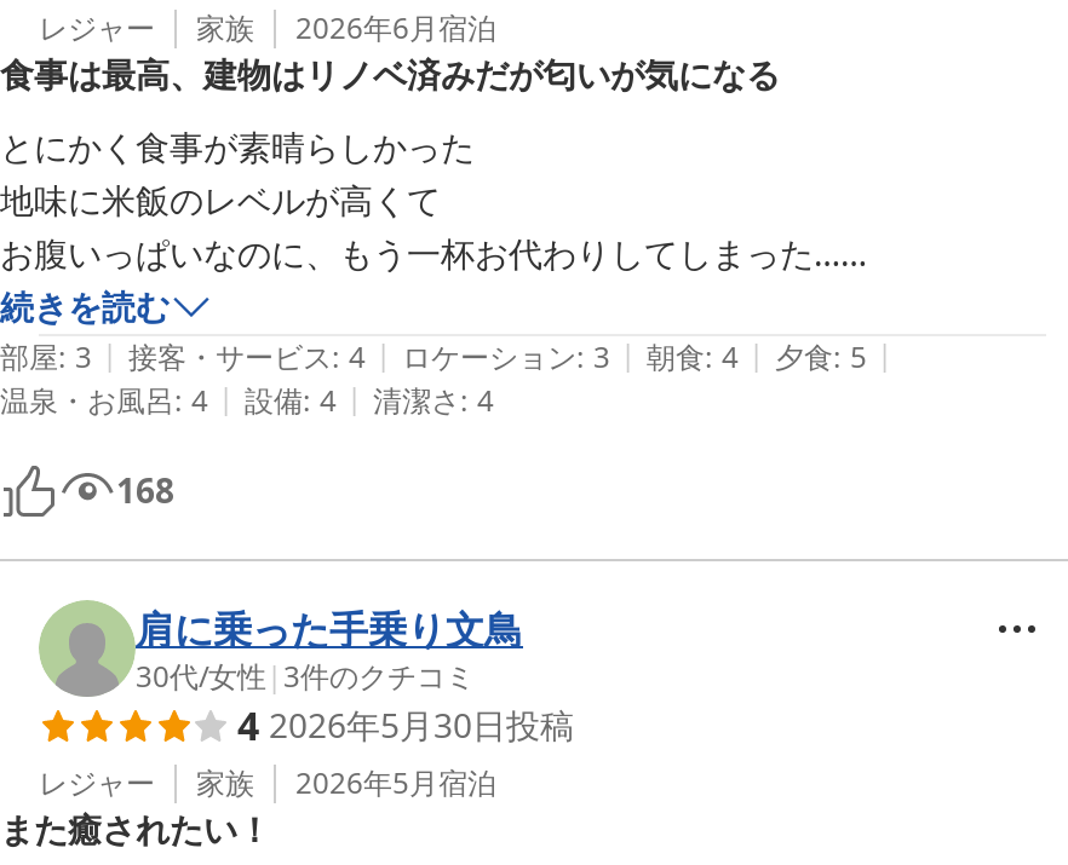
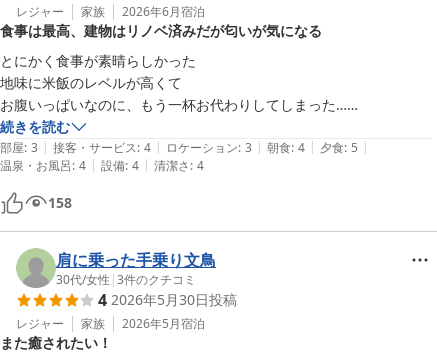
- 168
+ 158
